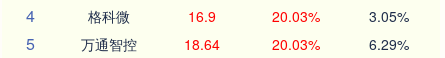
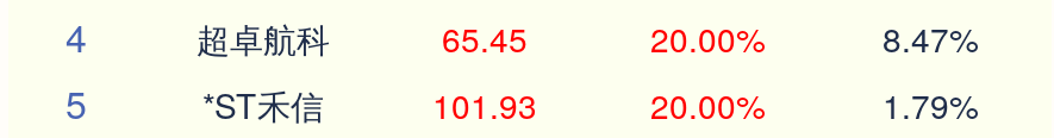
- 格科微
- 16.9
- 20.03%
- 3.05%
+ 超卓航科
+ 65.45
+ 20.00%
+ 8.47%

- 万通智控
- 18.64
- 20.03%
- 6.29%
+ *ST禾信
+ 101.93
+ 20.00%
+ 1.79%
